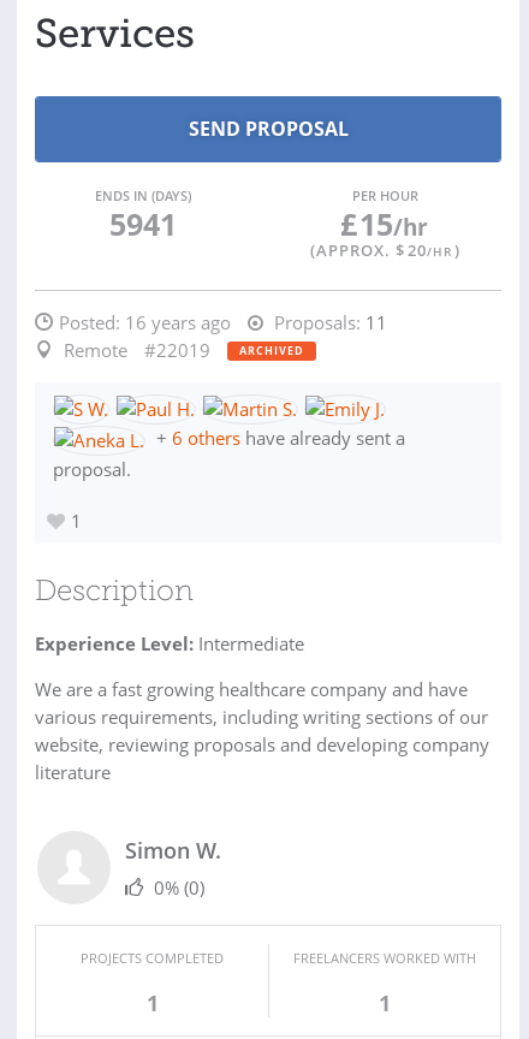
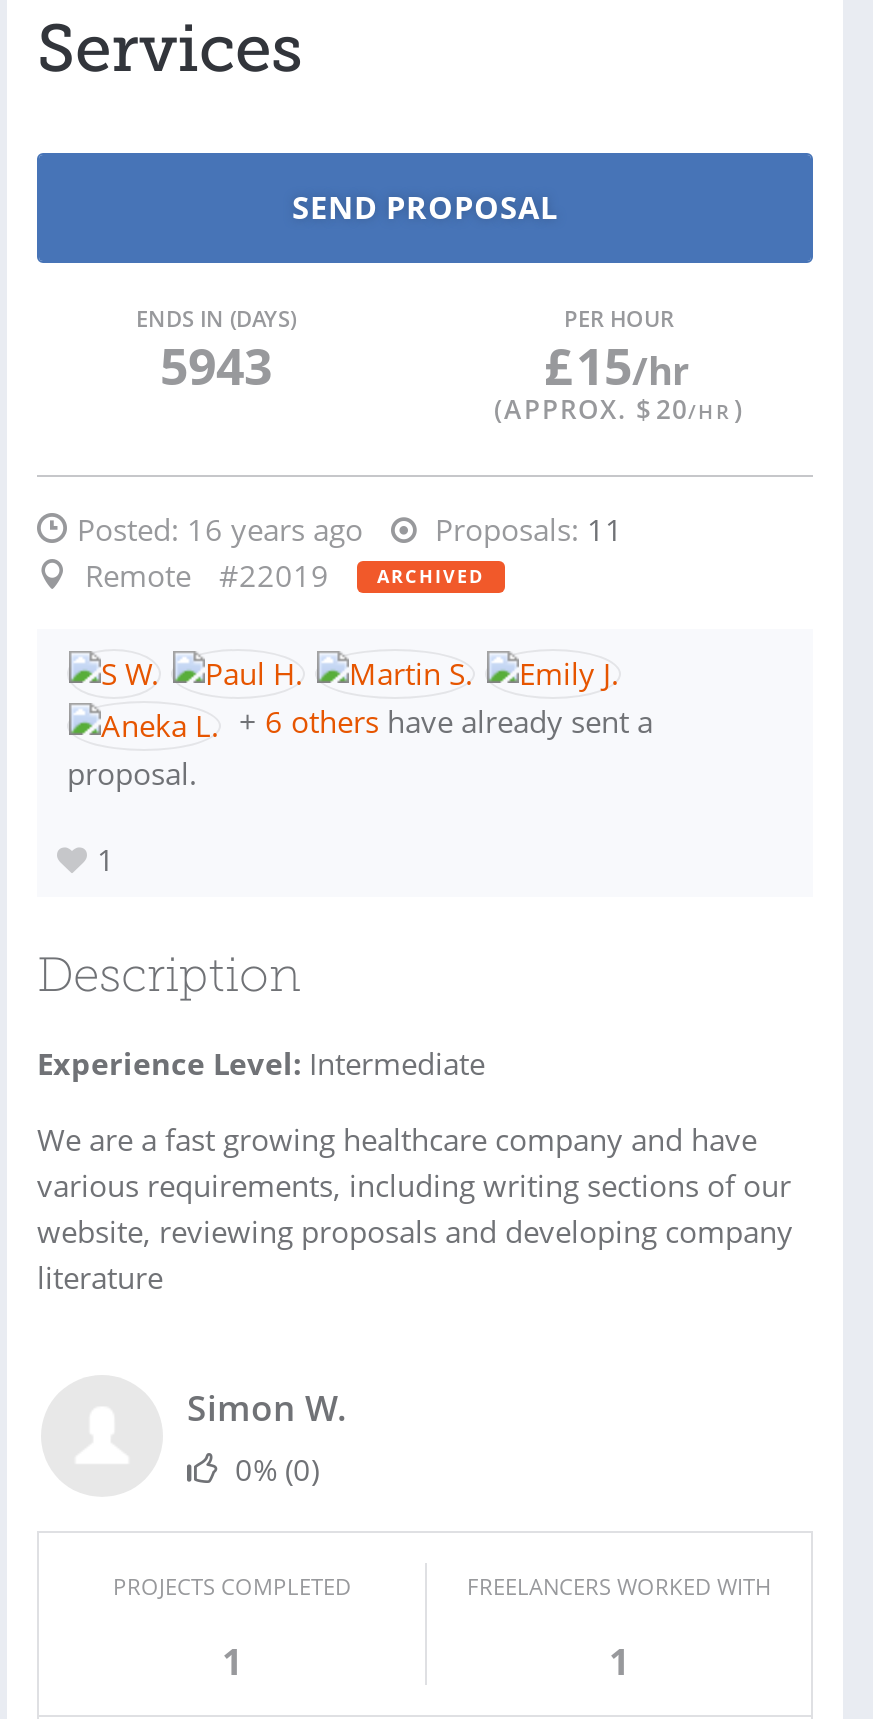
- 5941
+ 5943
